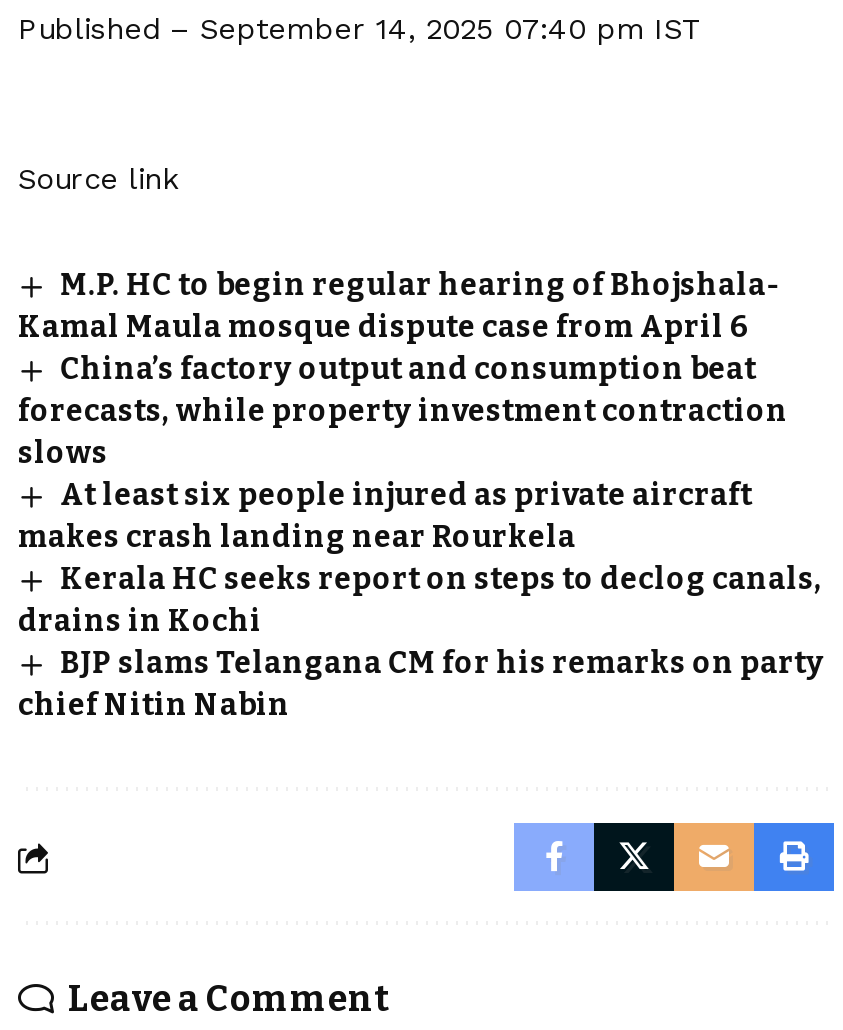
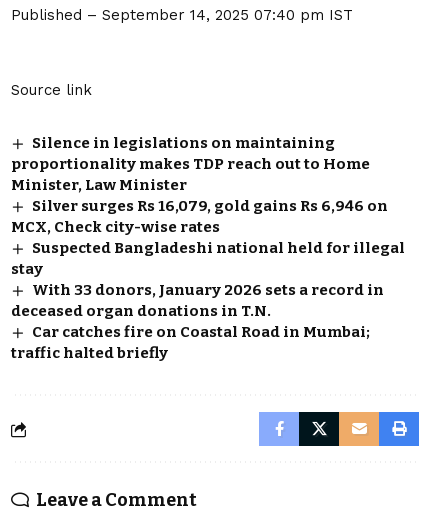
- M.P. HC to begin regular hearing of Bhojshala-
- Kamal Maula mosque dispute case from April 6
- China’s factory output and consumption beat
- forecasts, while property investment contraction
- slows
- At least six people injured as private aircraft
- makes crash landing near Rourkela
- Kerala HC seeks report on steps to declog canals,
- drains in Kochi
- BJP slams Telangana CM for his remarks on party
- chief Nitin Nabin
+ Silence in legislations on maintaining
+ proportionality makes TDP reach out to Home
+ Minister, Law Minister
+ Silver surges Rs 16,079, gold gains Rs 6,946 on
+ MCX, Check city-wise rates
+ Suspected Bangladeshi national held for illegal
+ stay
+ With 33 donors, January 2026 sets a record in
+ deceased organ donations in T.N.
+ Car catches fire on Coastal Road in Mumbai;
+ traffic halted briefly
